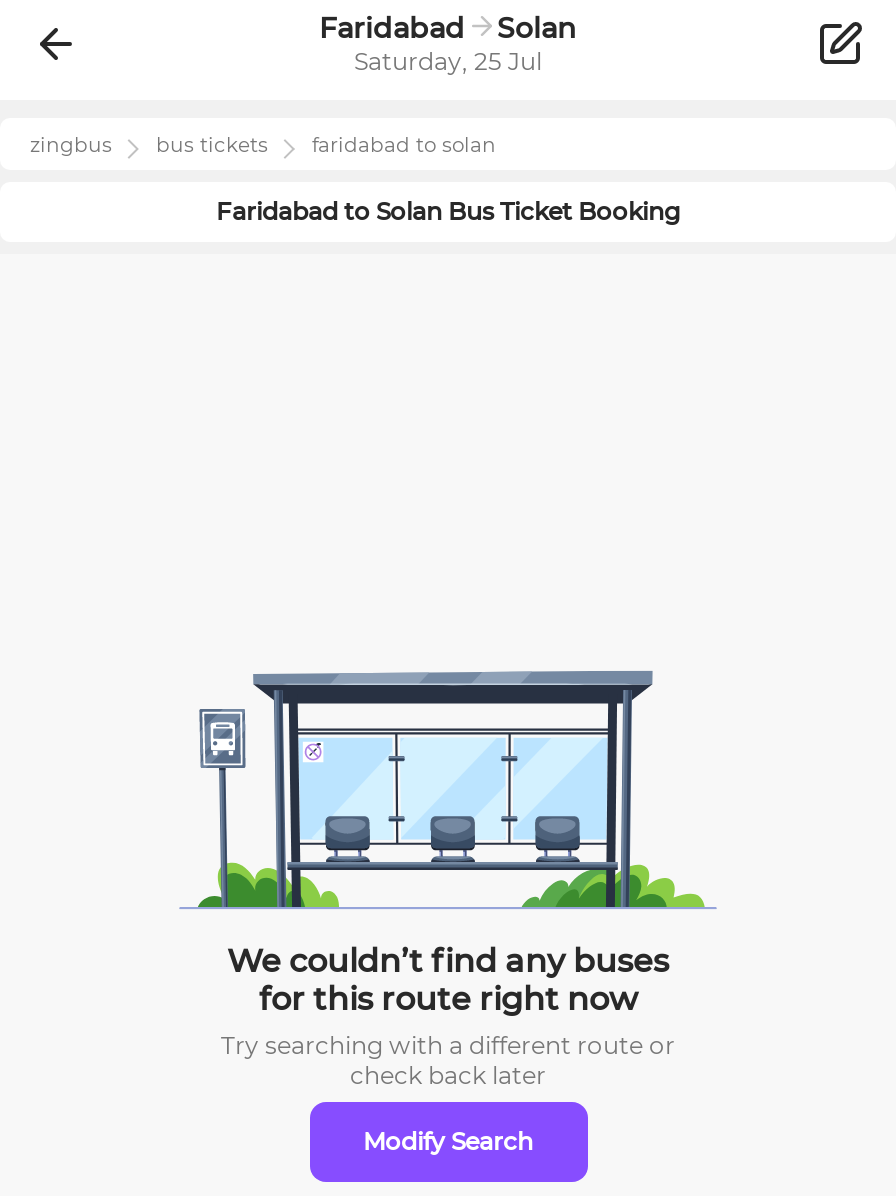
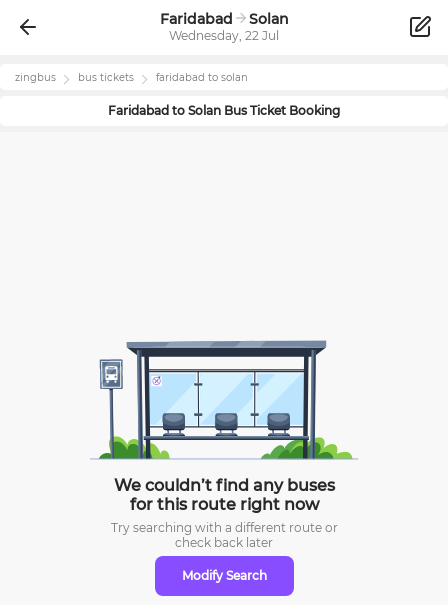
- Saturday, 25 Jul
+ Wednesday, 22 Jul
